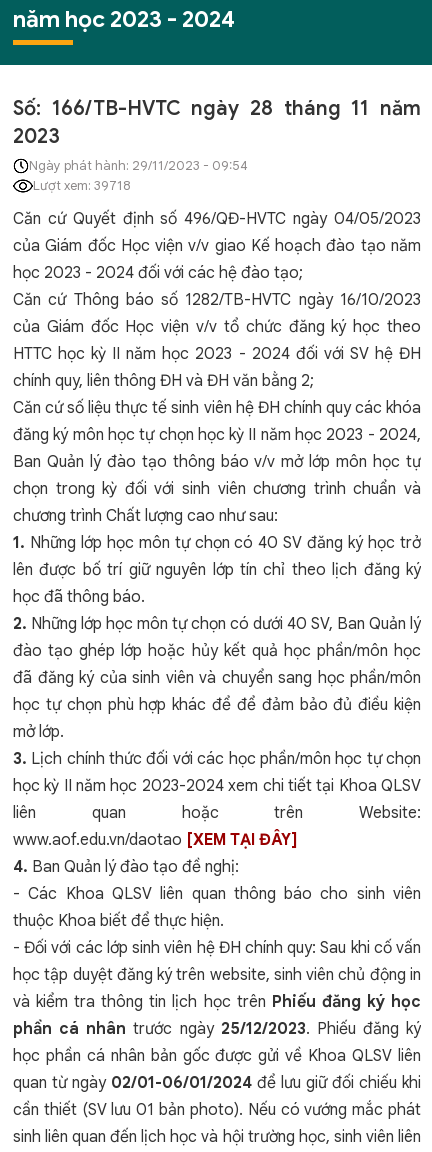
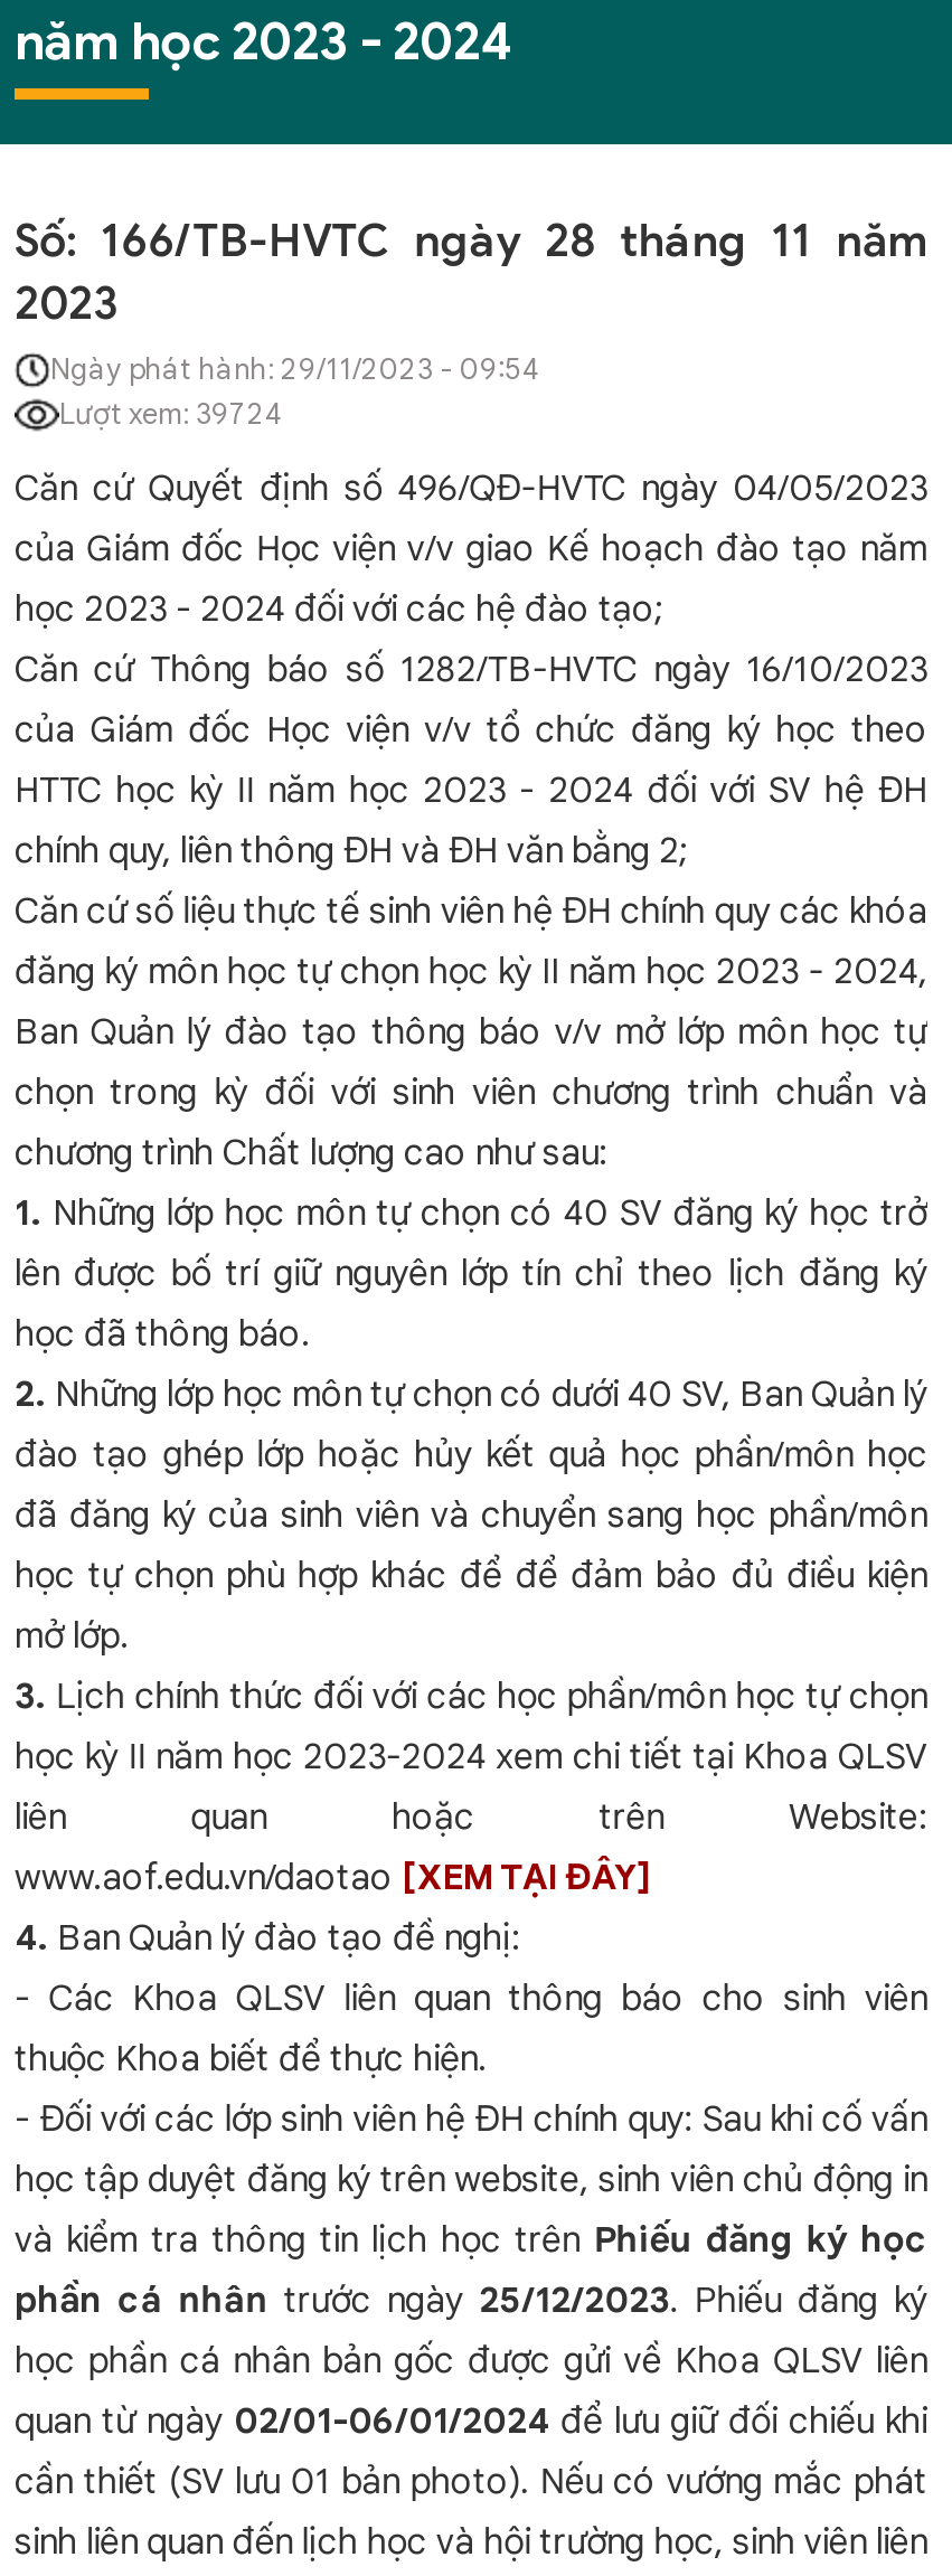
- Lượt xem: 39718
+ Lượt xem: 39724
